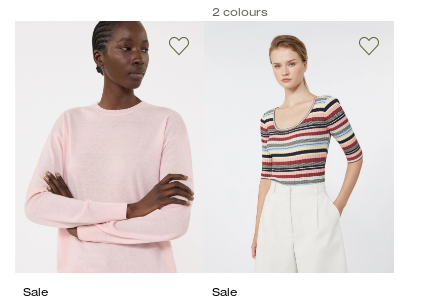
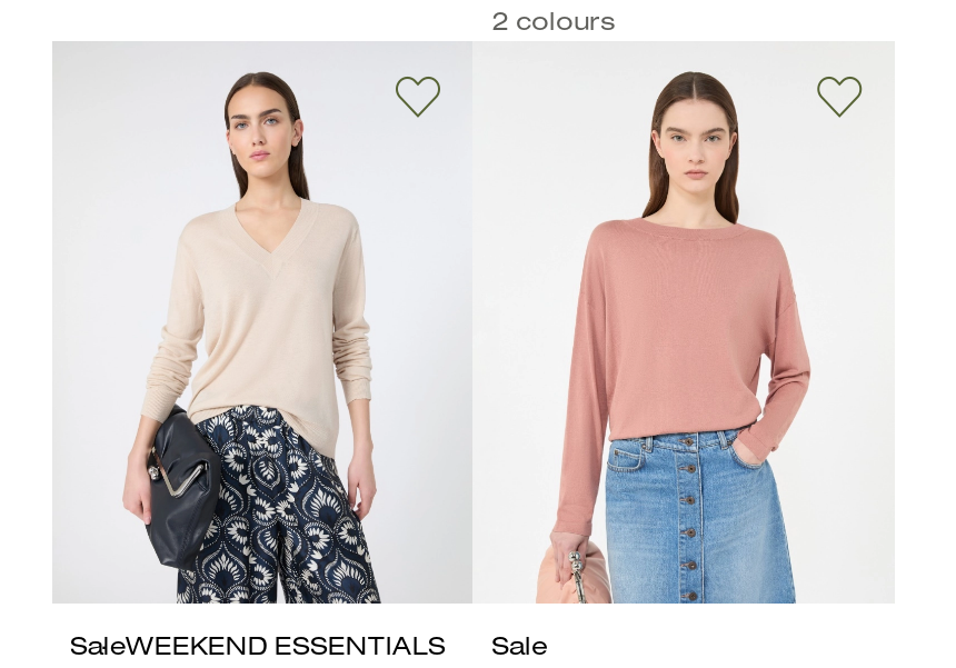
- [image]
- Sale
+ [image]
+ SaleWEEKEND ESSENTIALS

- [image]
+ [image]
